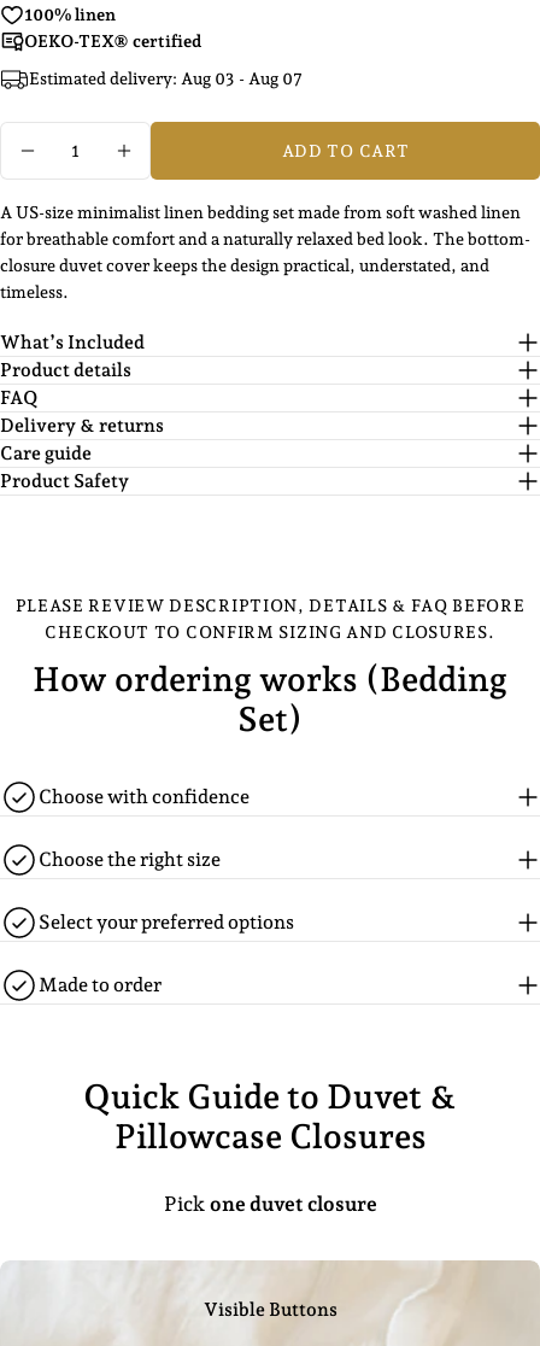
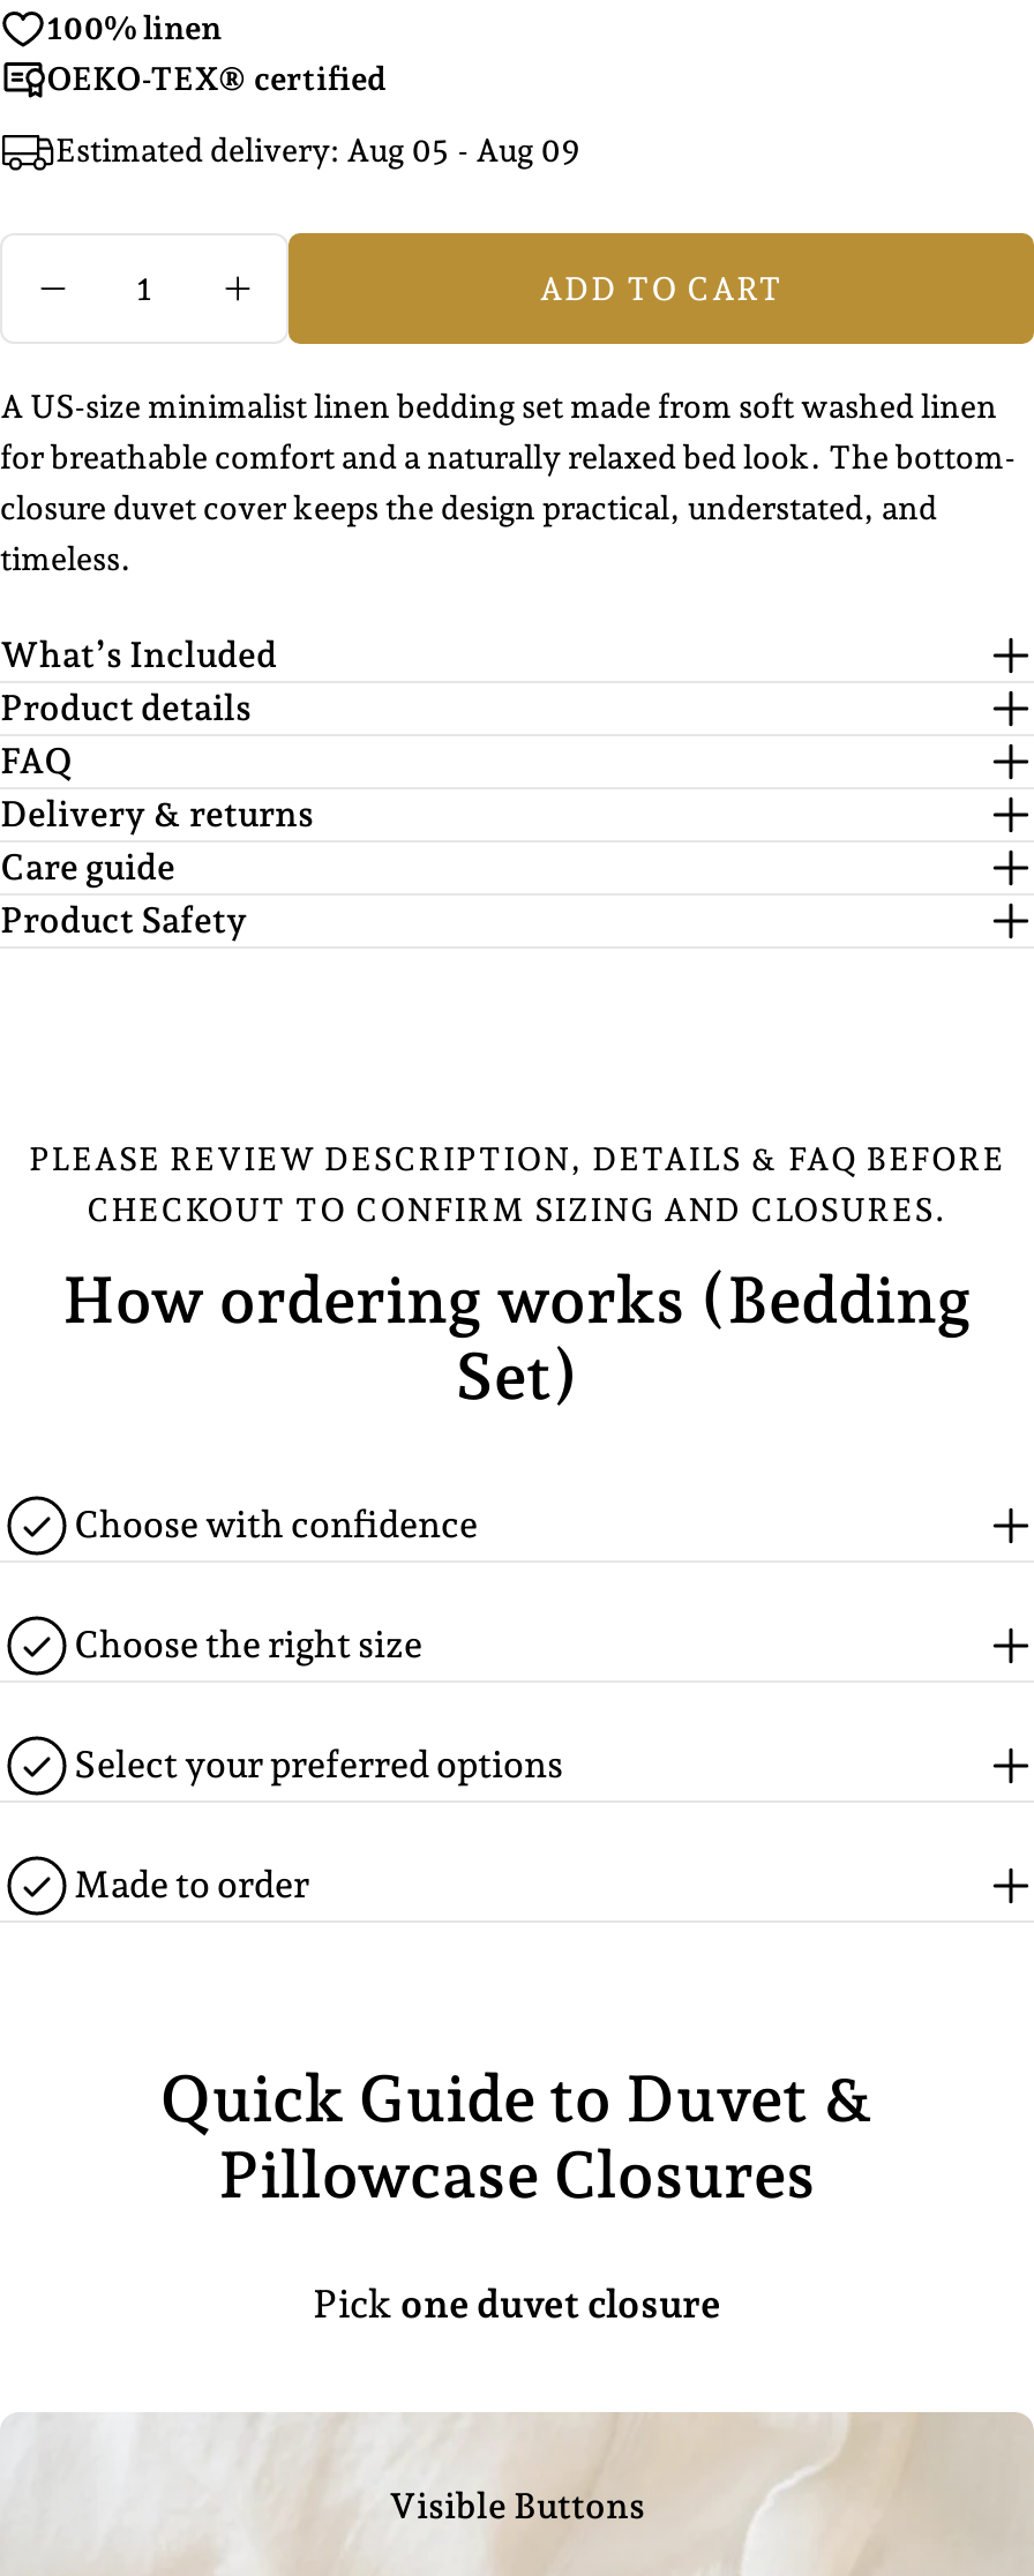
- Estimated delivery: Aug 03 - Aug 07
+ Estimated delivery: Aug 05 - Aug 09
